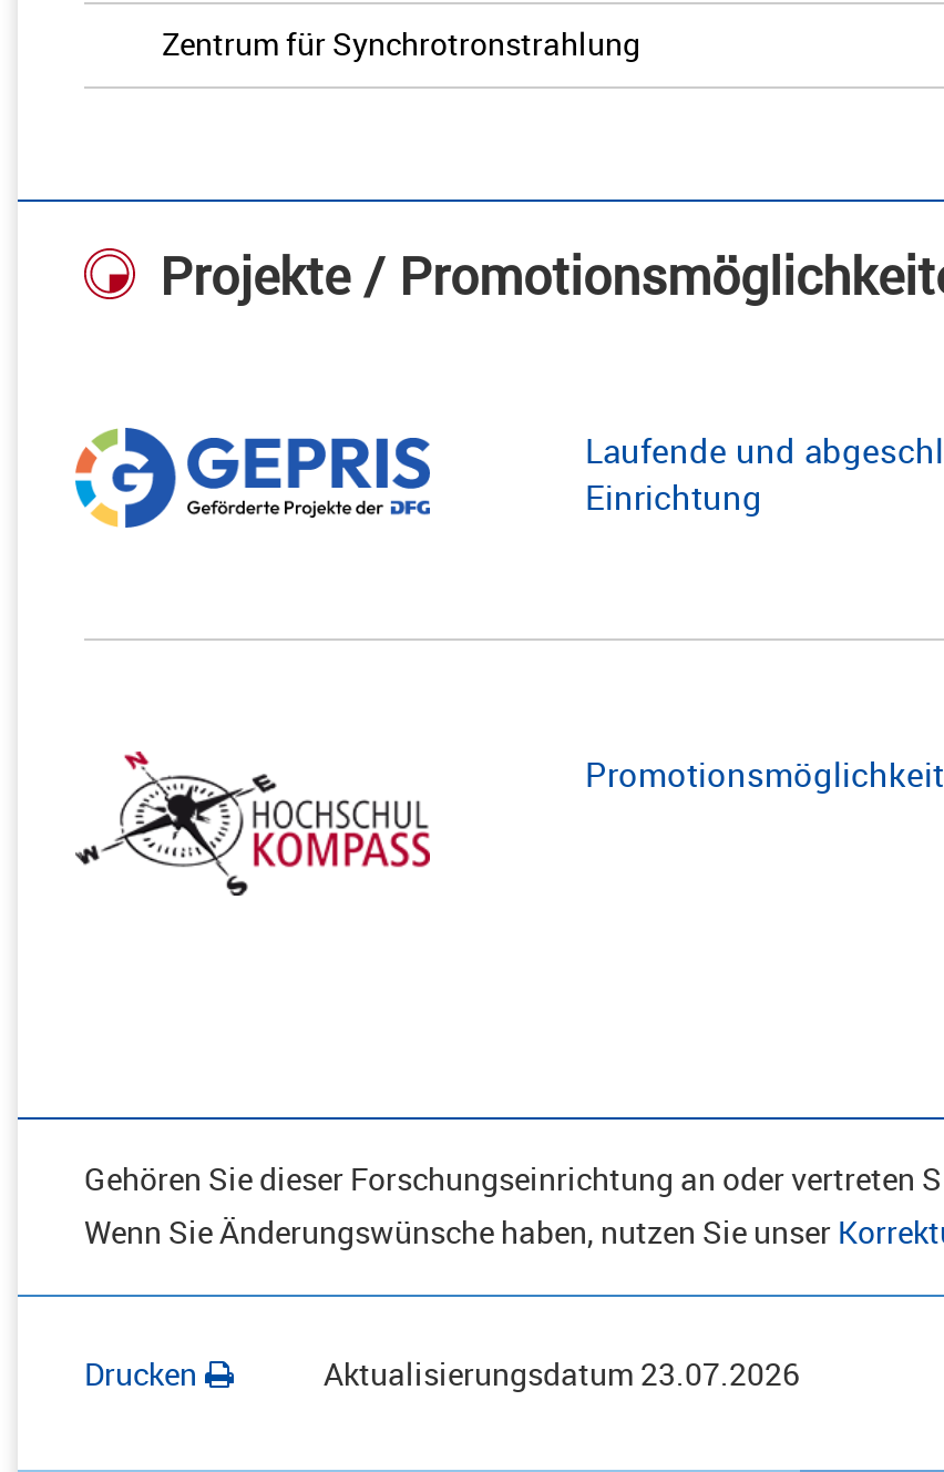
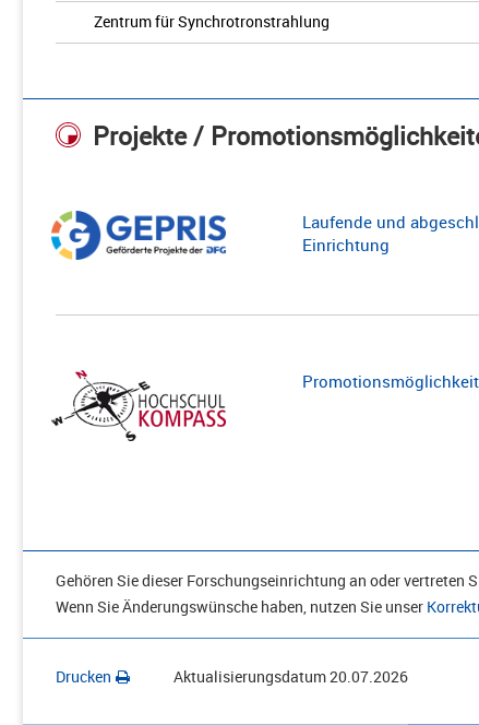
- Aktualisierungsdatum 23.07.2026
+ Aktualisierungsdatum 20.07.2026
